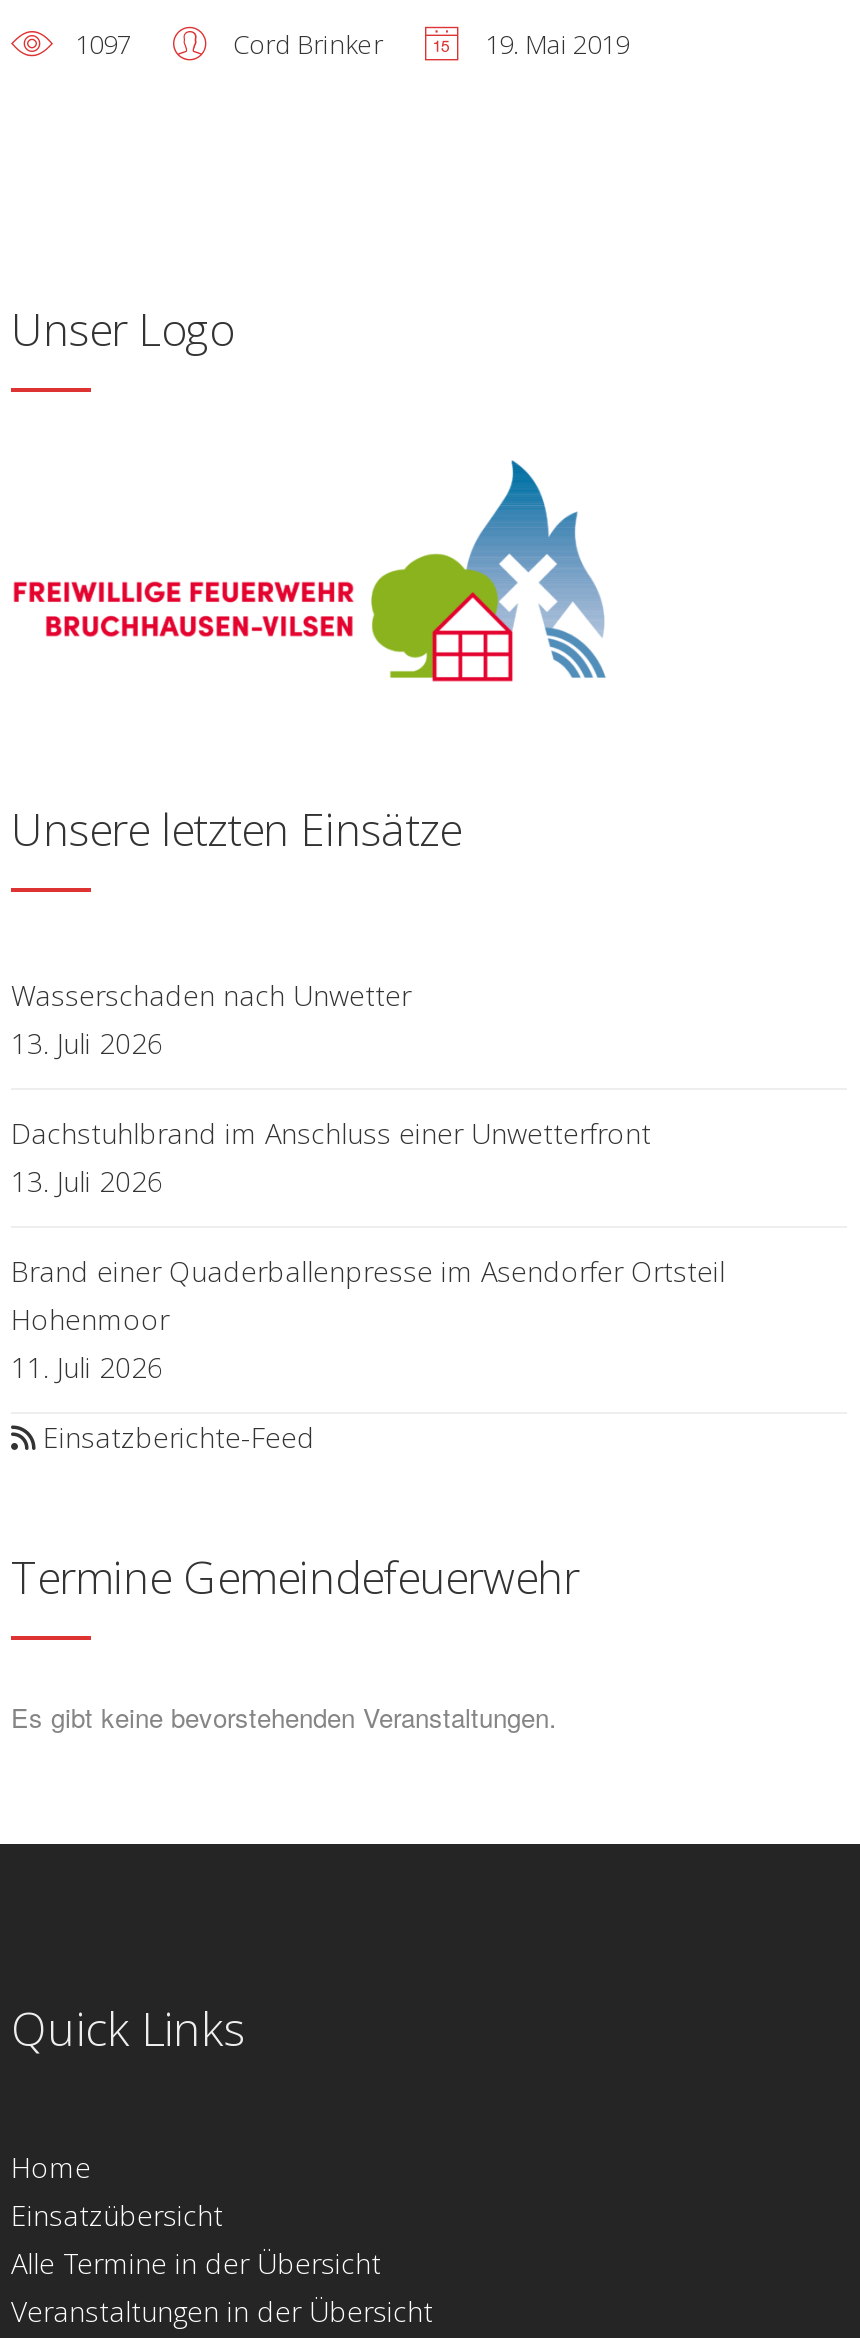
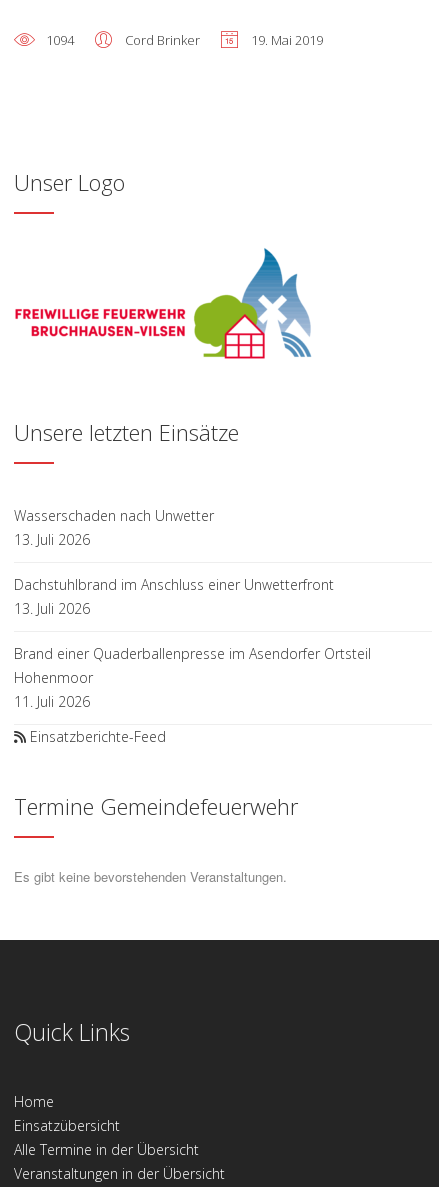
- 1097
+ 1094
